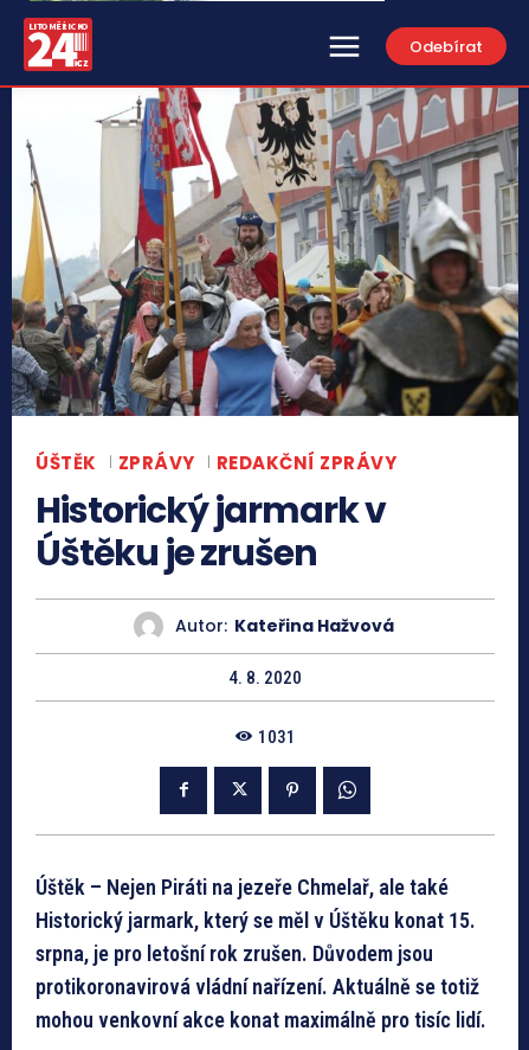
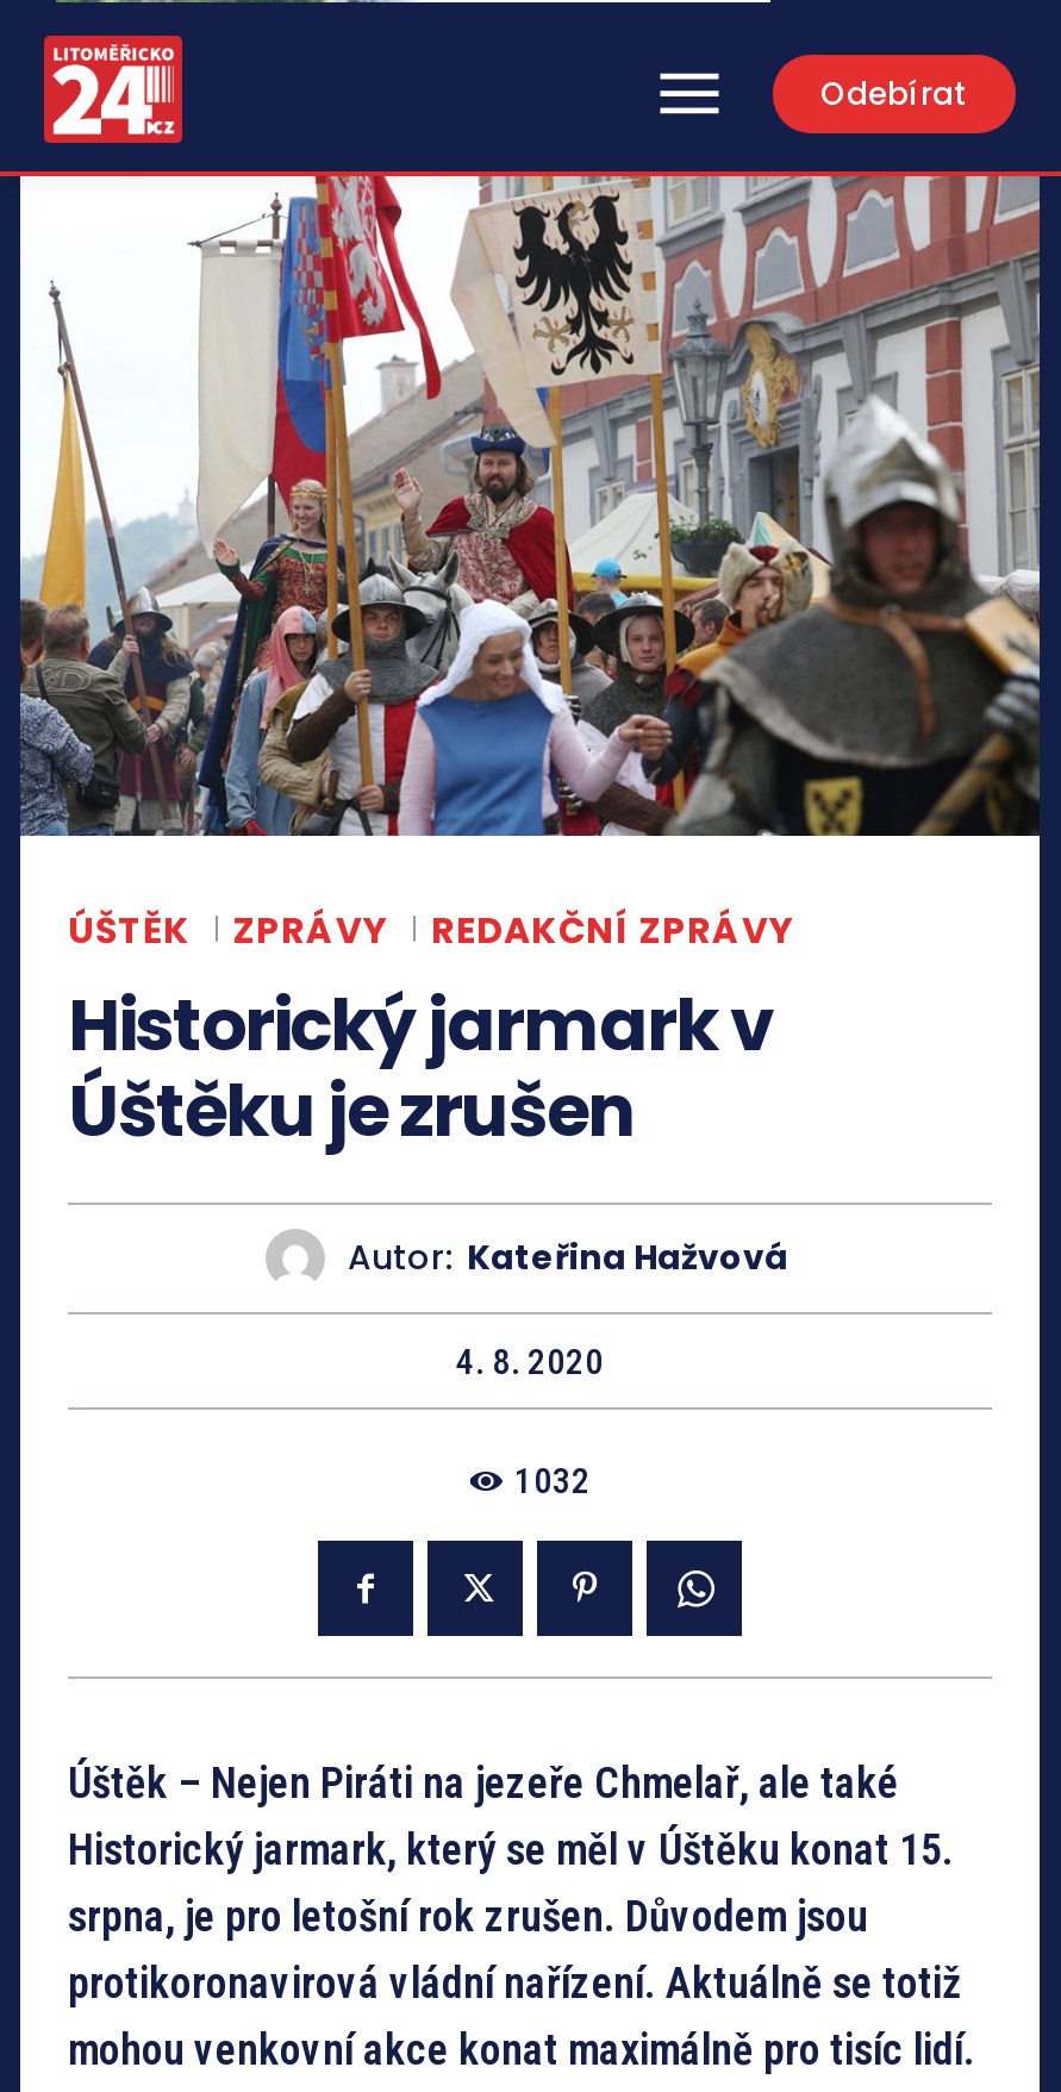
- 1031
+ 1032
